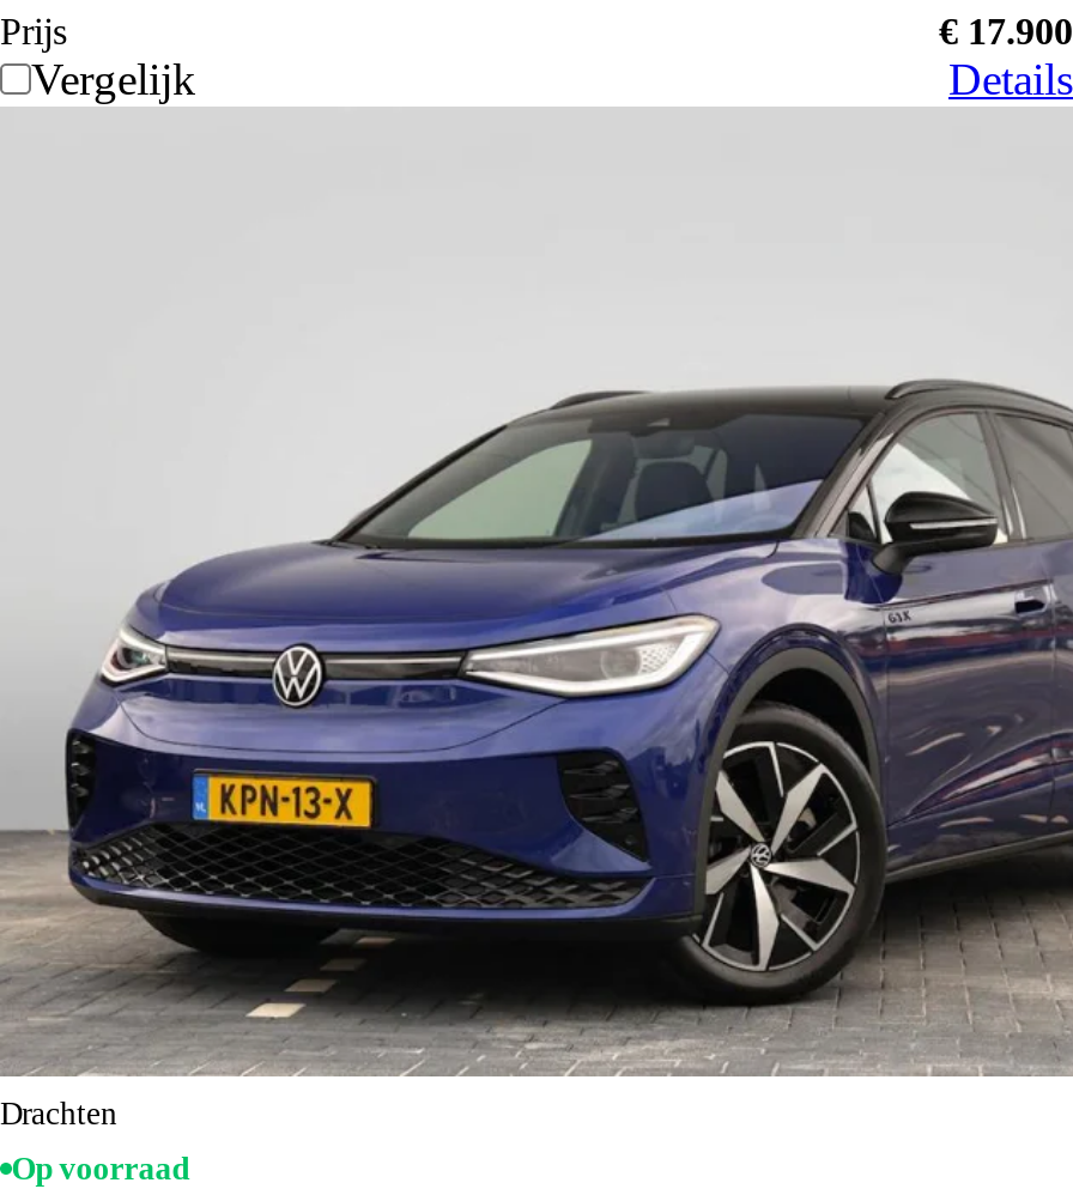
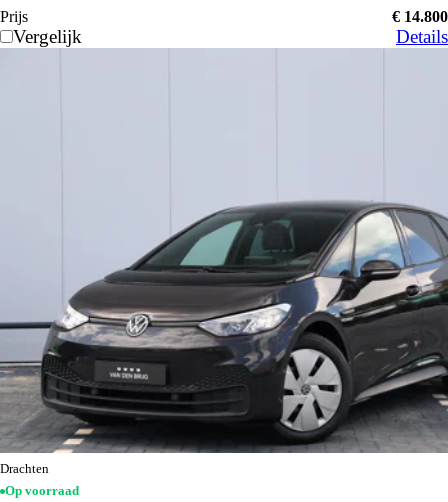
- € 17.900
+ € 14.800

- [image]
+ [image]
